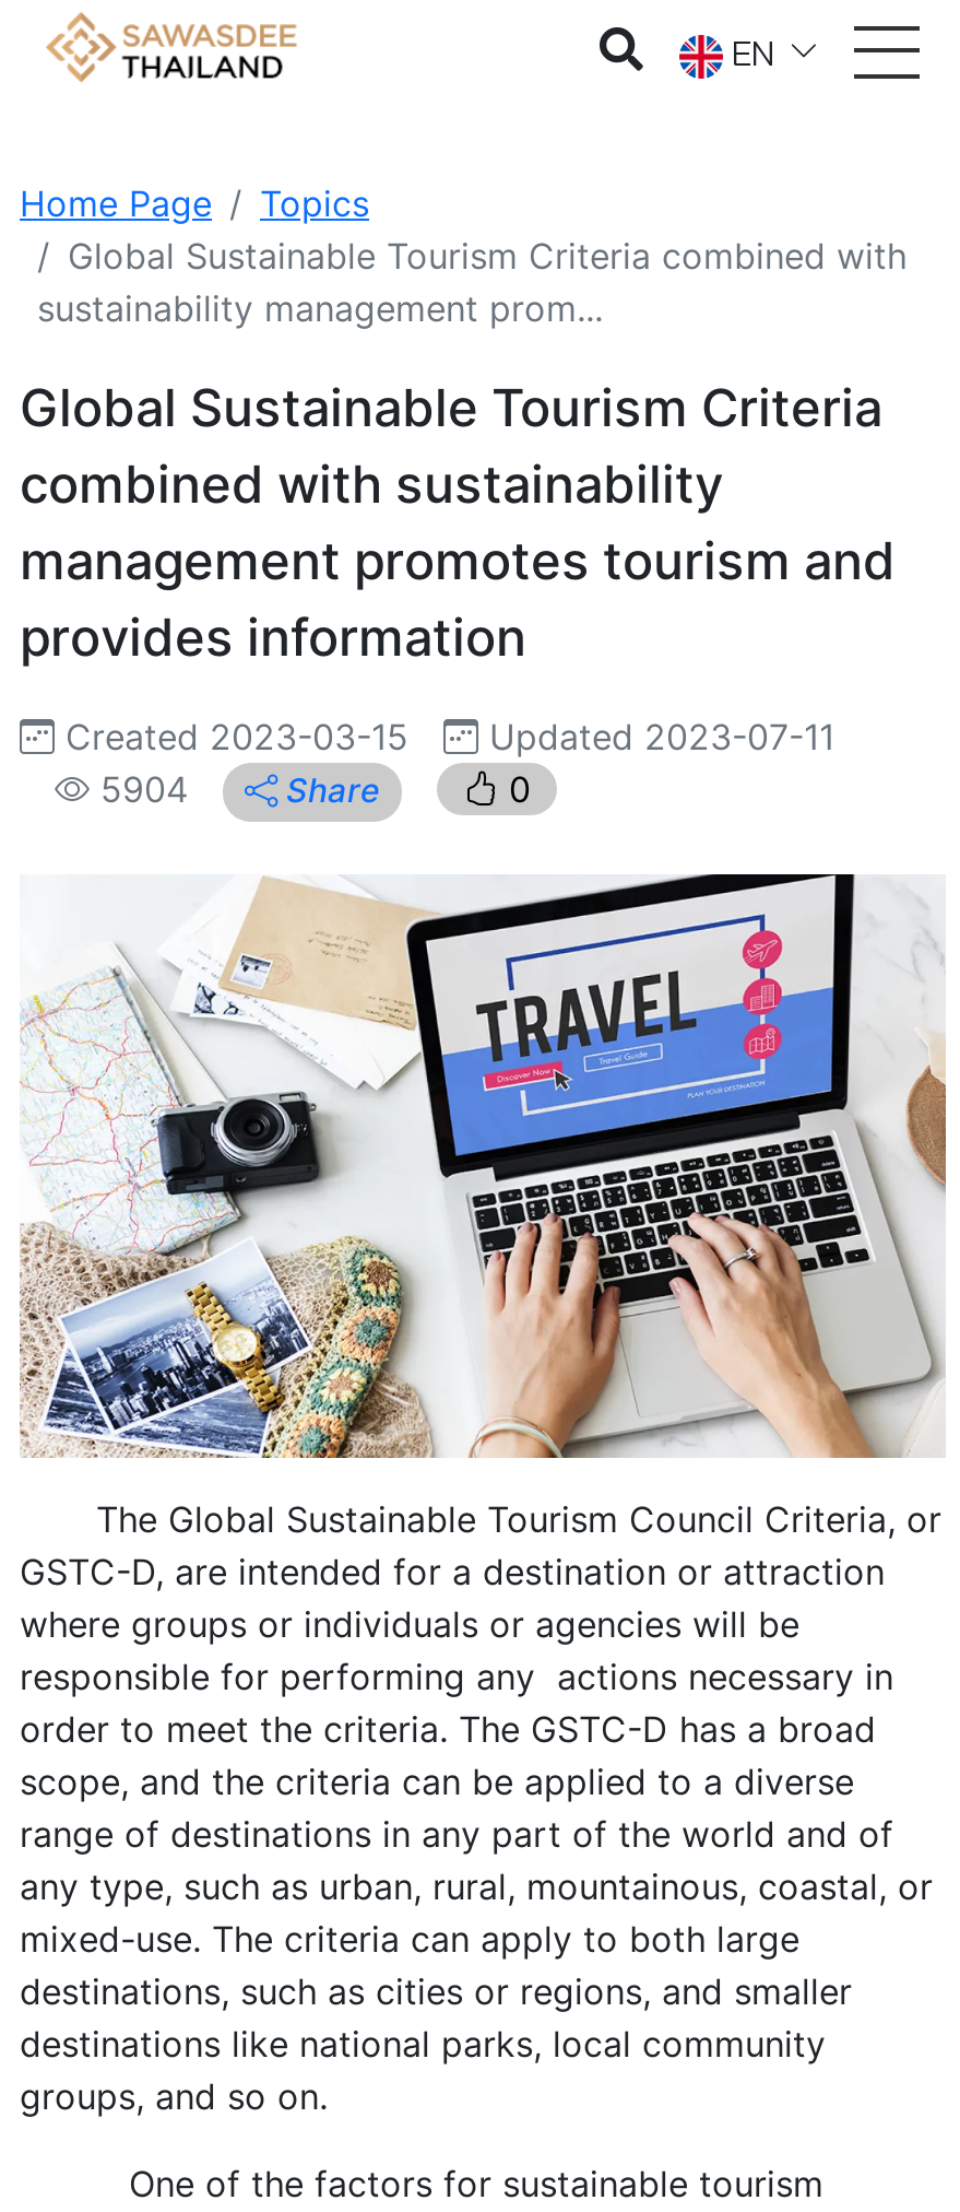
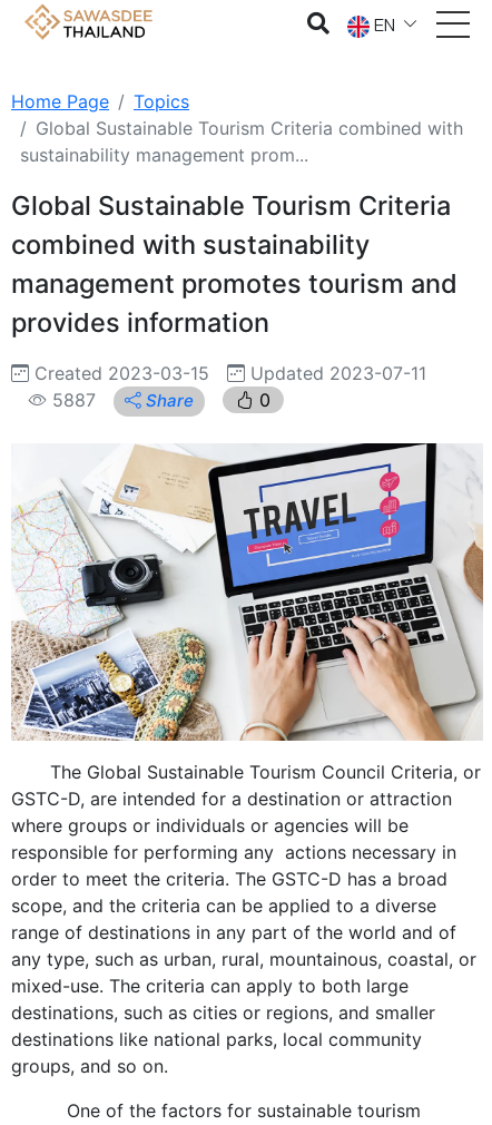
- 5904
+ 5887
